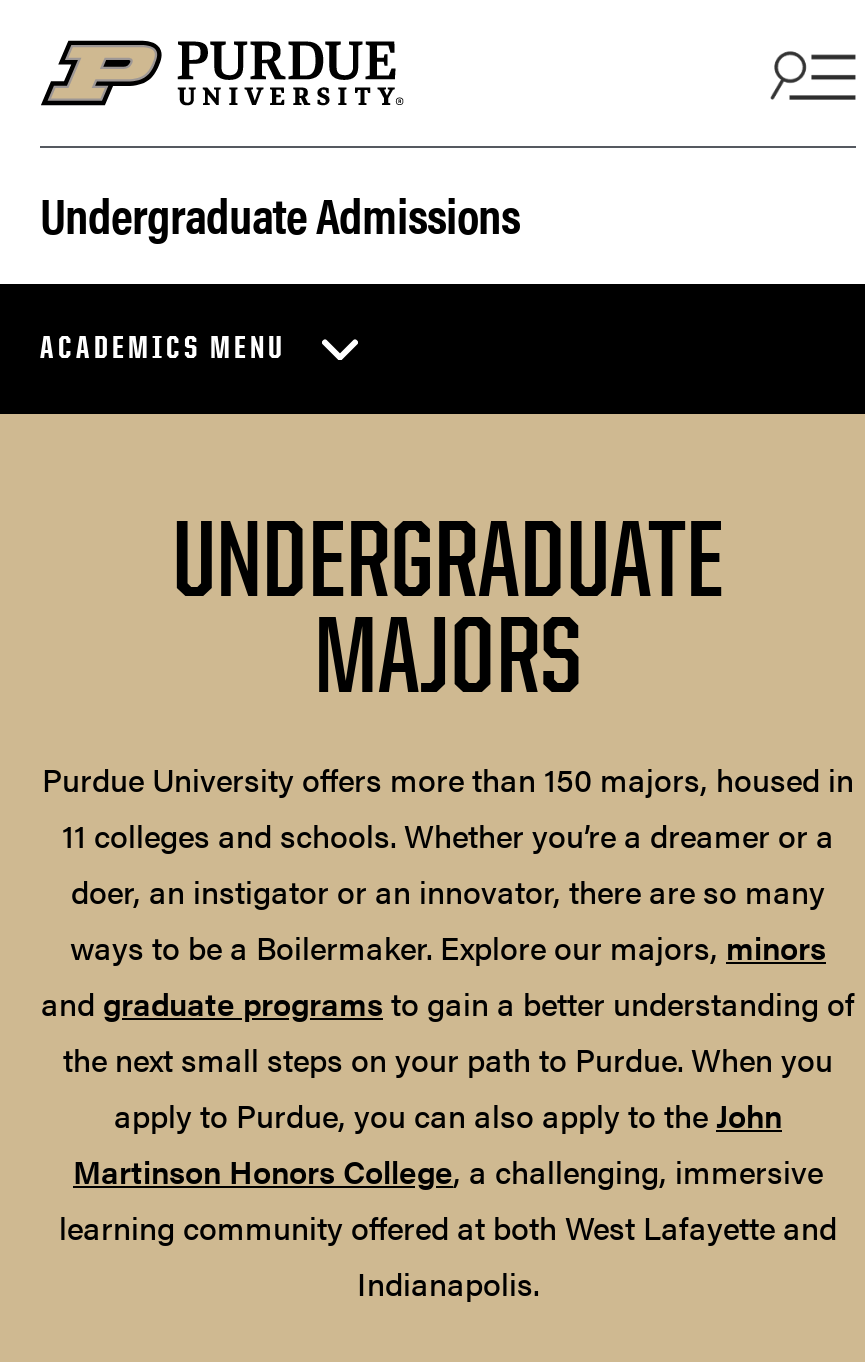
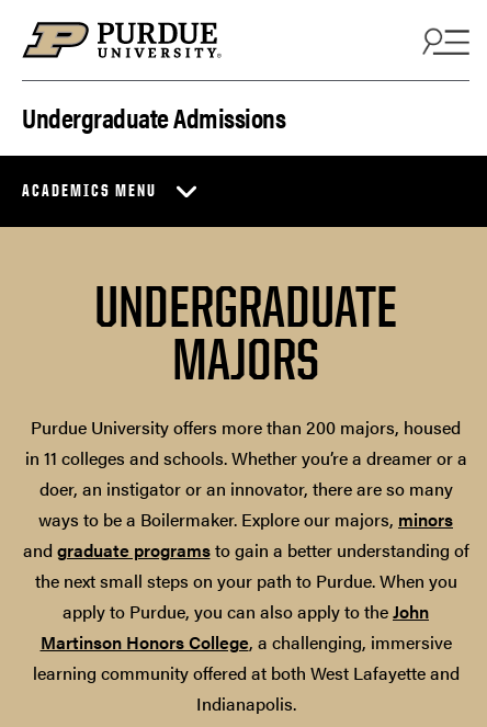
- Purdue University offers more than 150 majors, housed in
- 11 colleges and schools. Whether you’re a dreamer or a
+ Purdue University offers more than 200 majors, housed
+ in 11 colleges and schools. Whether you’re a dreamer or a
